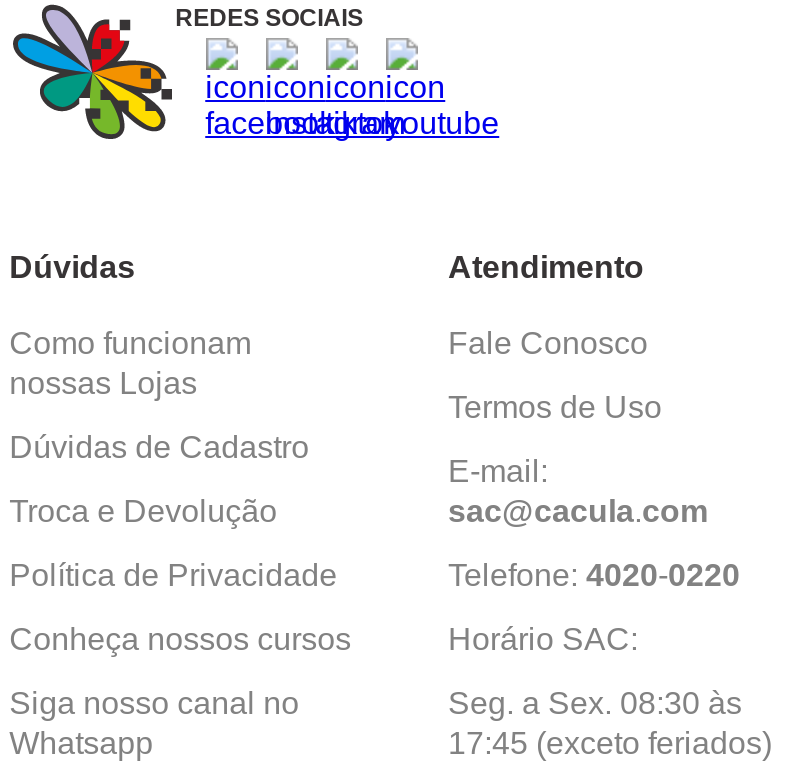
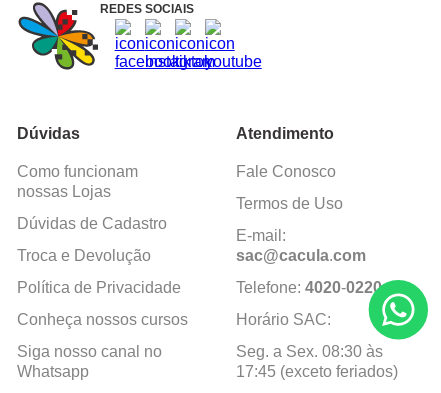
+ [image]
